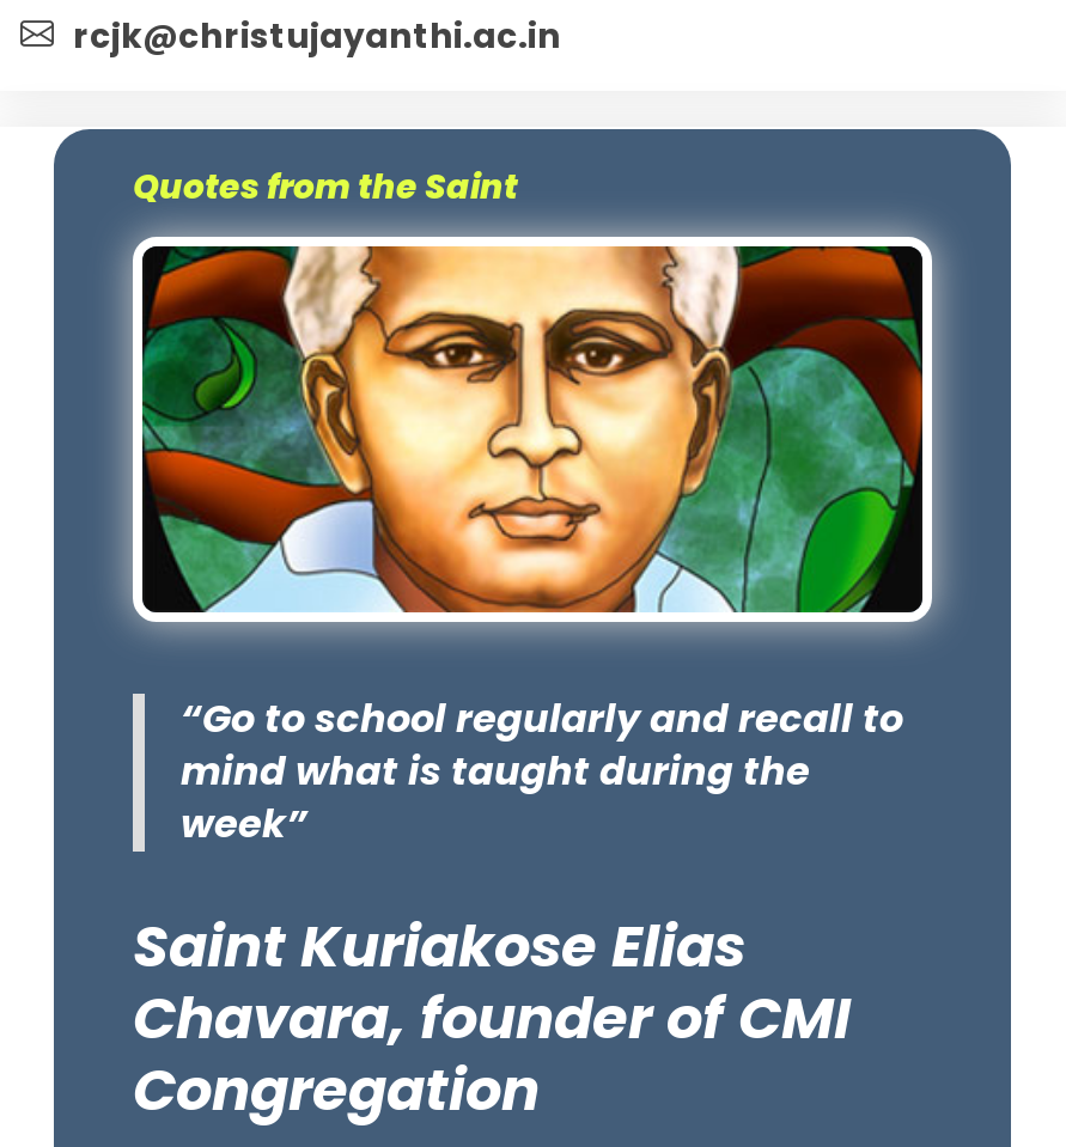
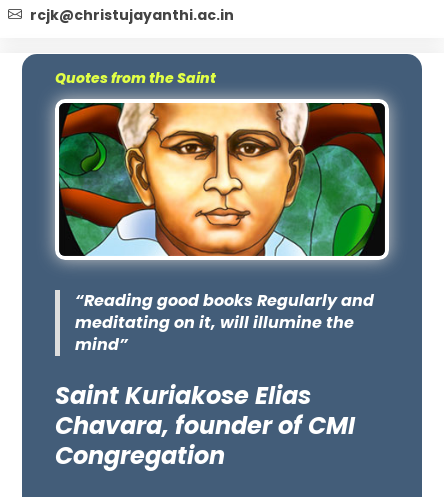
- “Go to school regularly and recall to
- mind what is taught during the
- week”
+ “Reading good books Regularly and
+ meditating on it, will illumine the
+ mind”
